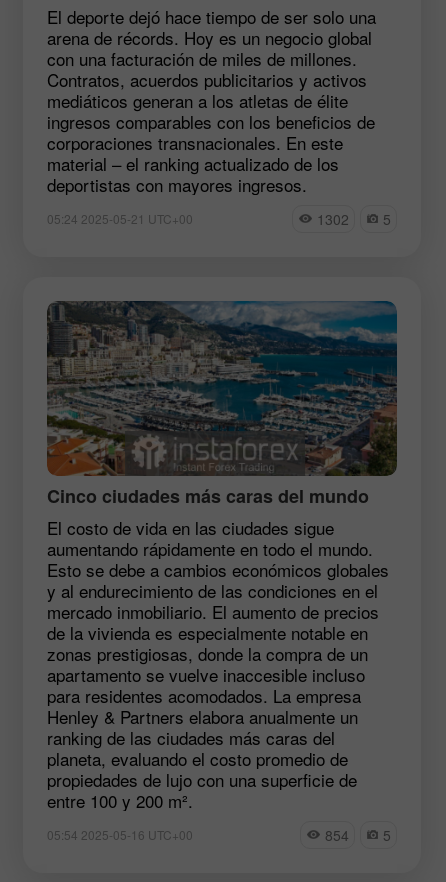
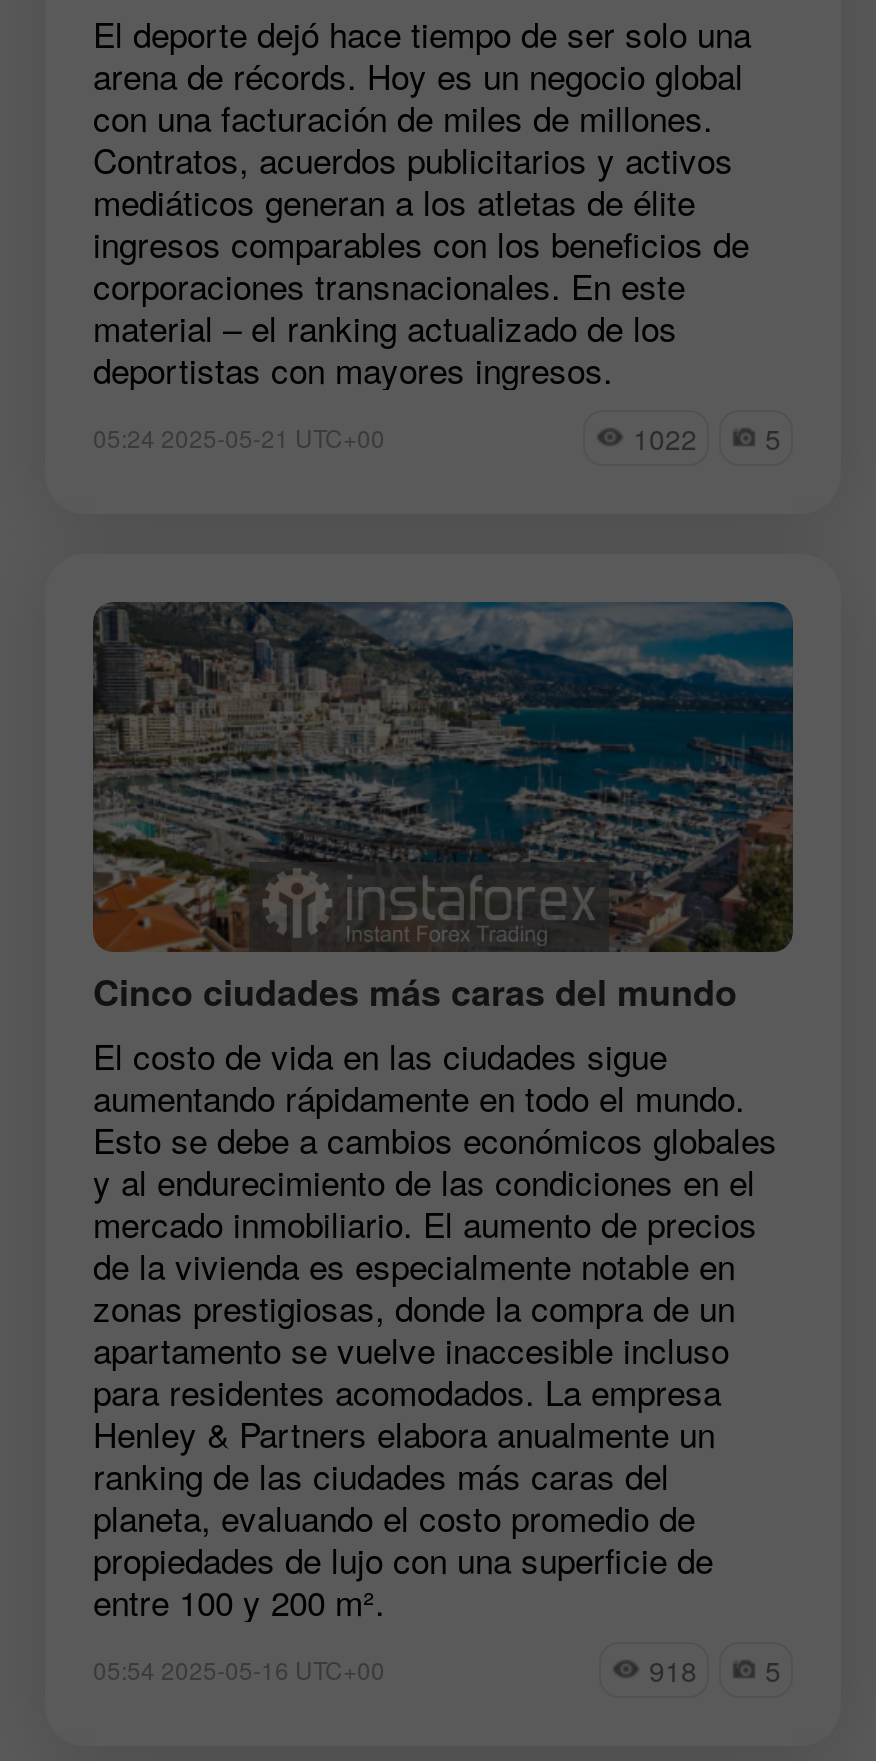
- 1302 5
+ 1022 5

- 854 5
+ 918 5
